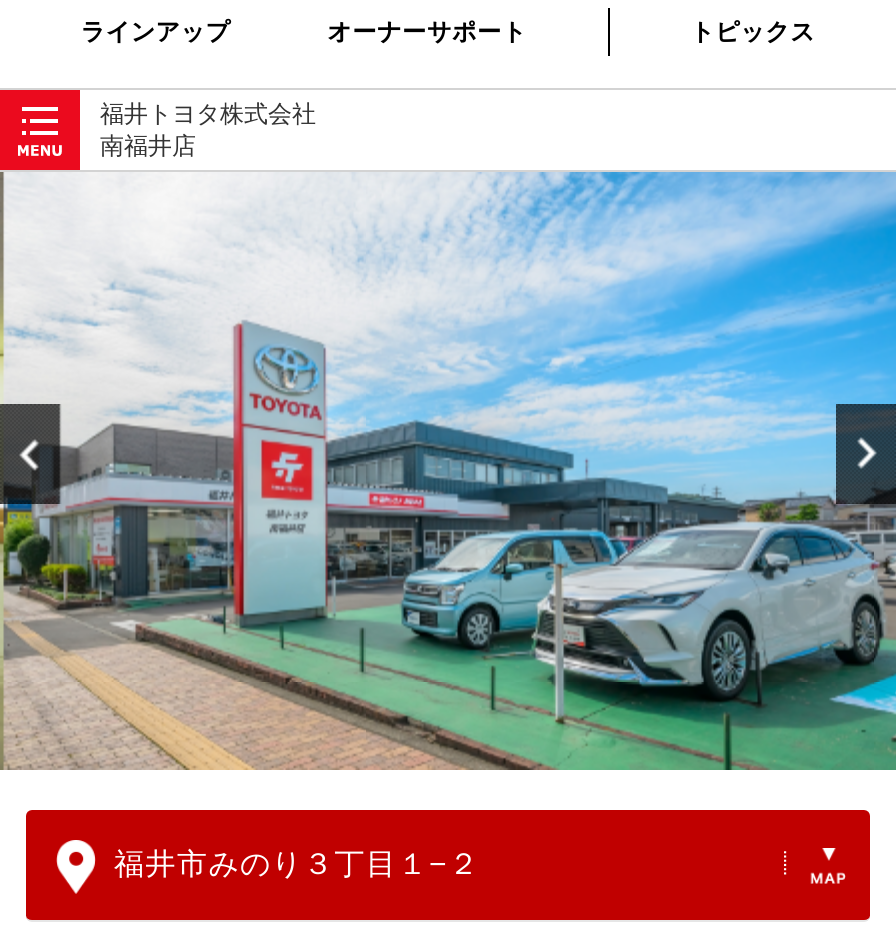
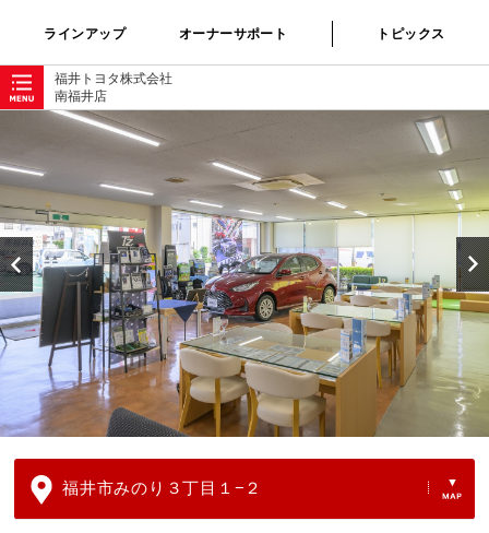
- [image]
+ [image]
